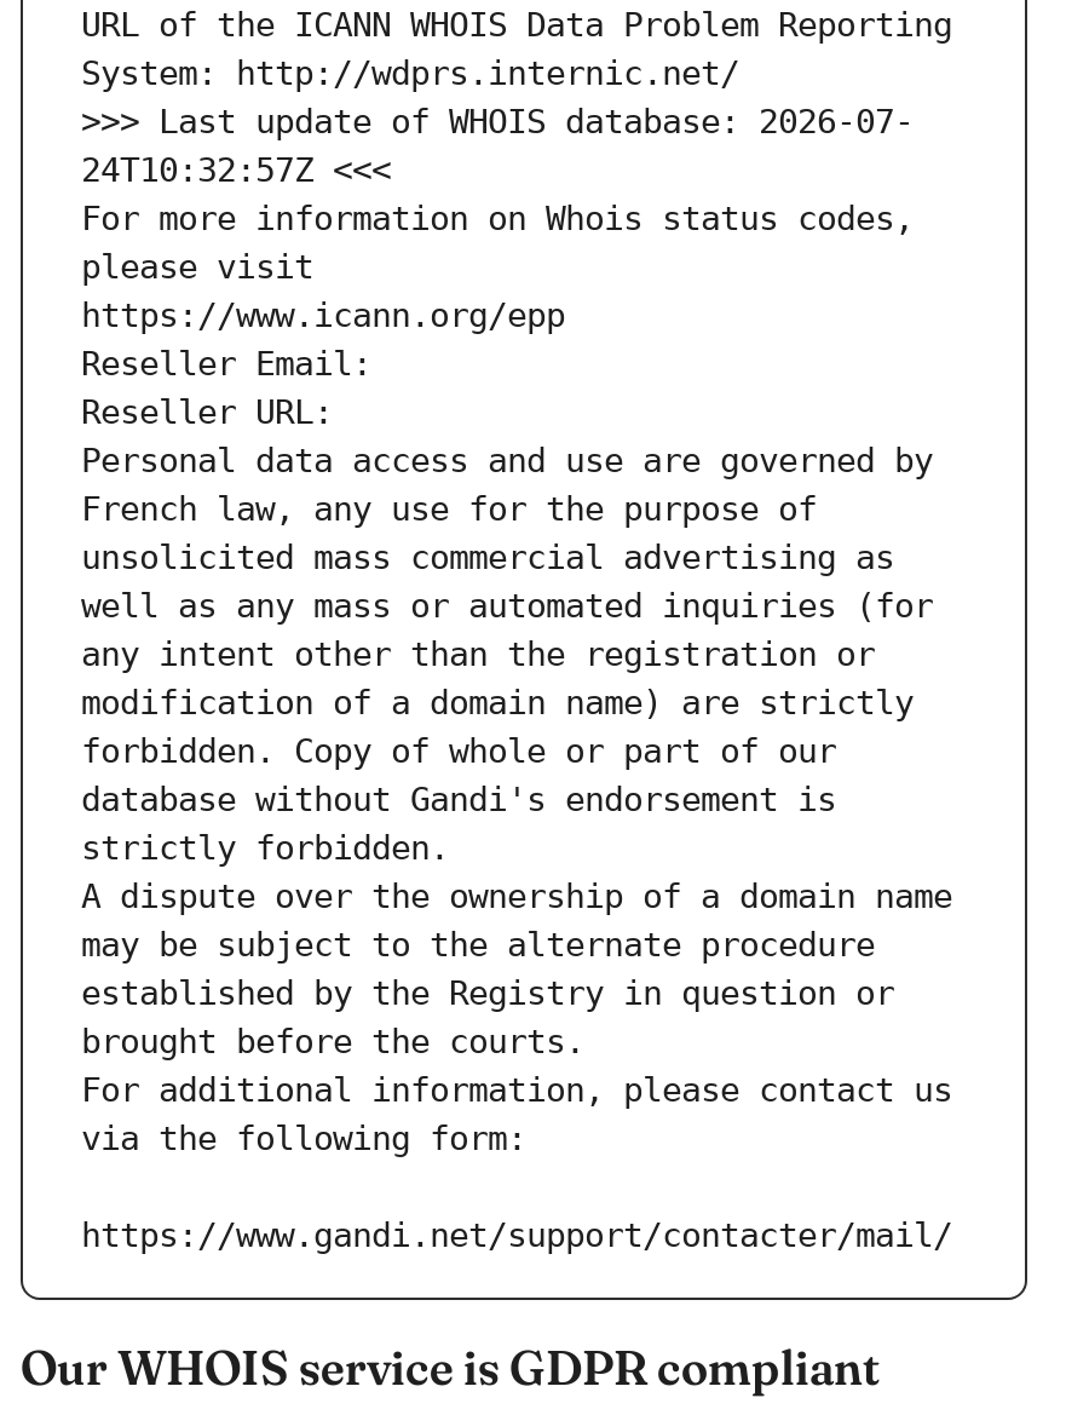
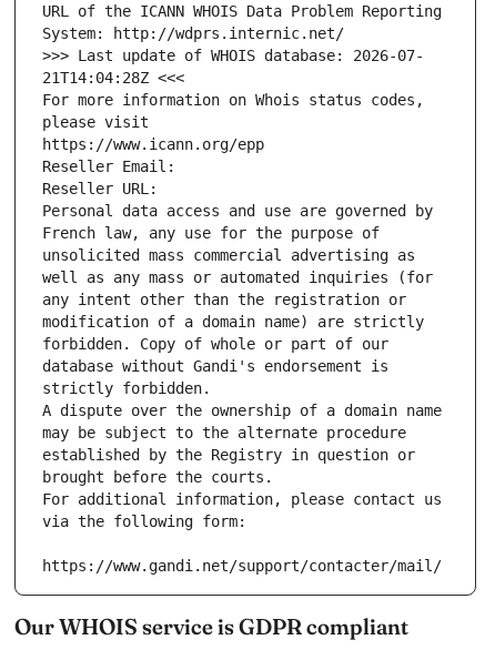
- 24T10:32:57Z <<<
+ 21T14:04:28Z <<<
